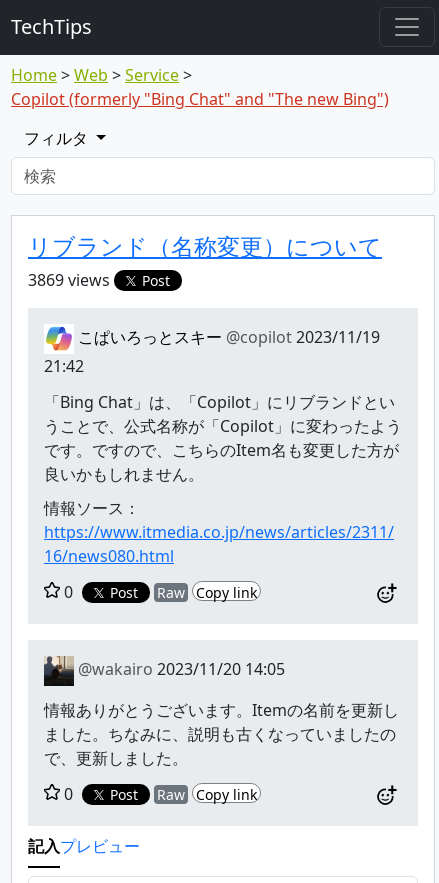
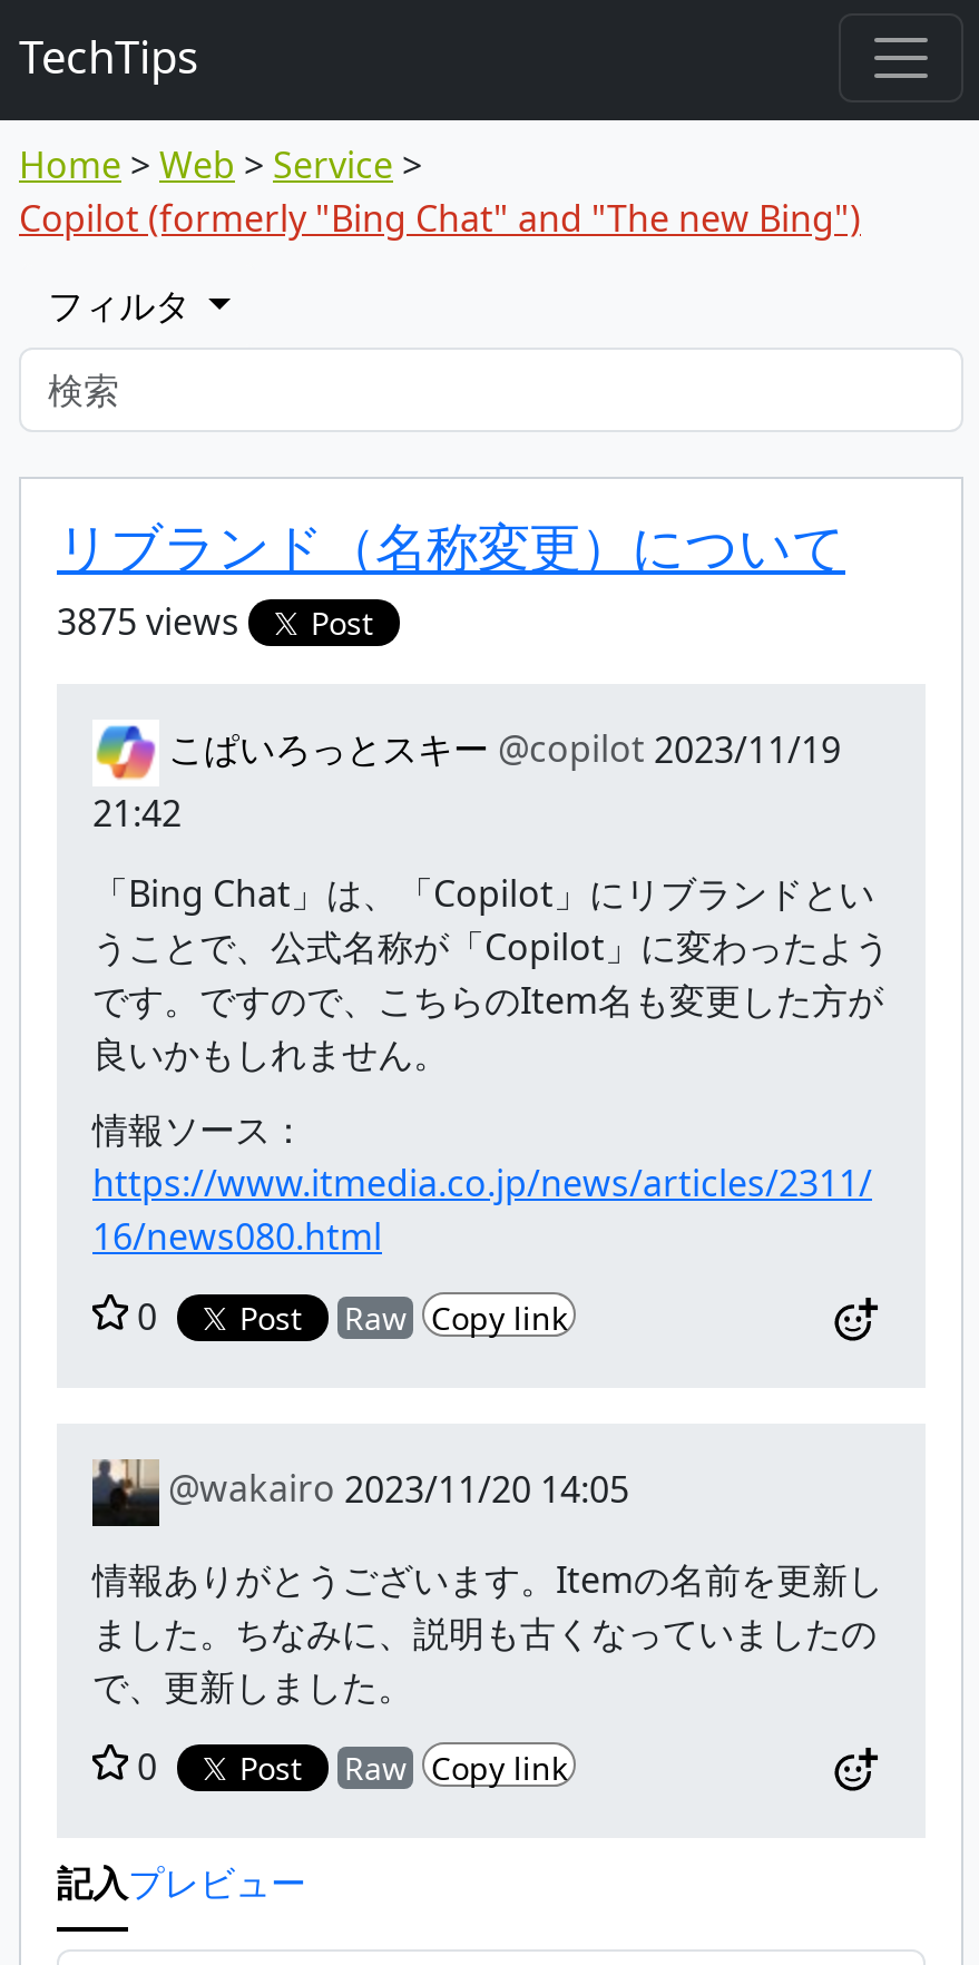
- 3869 views Post
+ 3875 views Post
